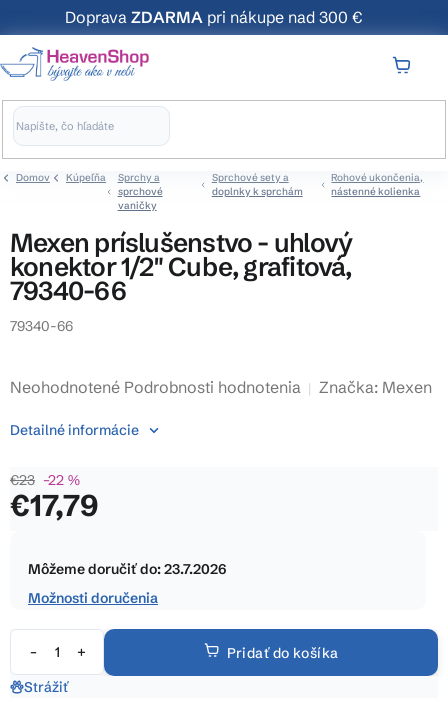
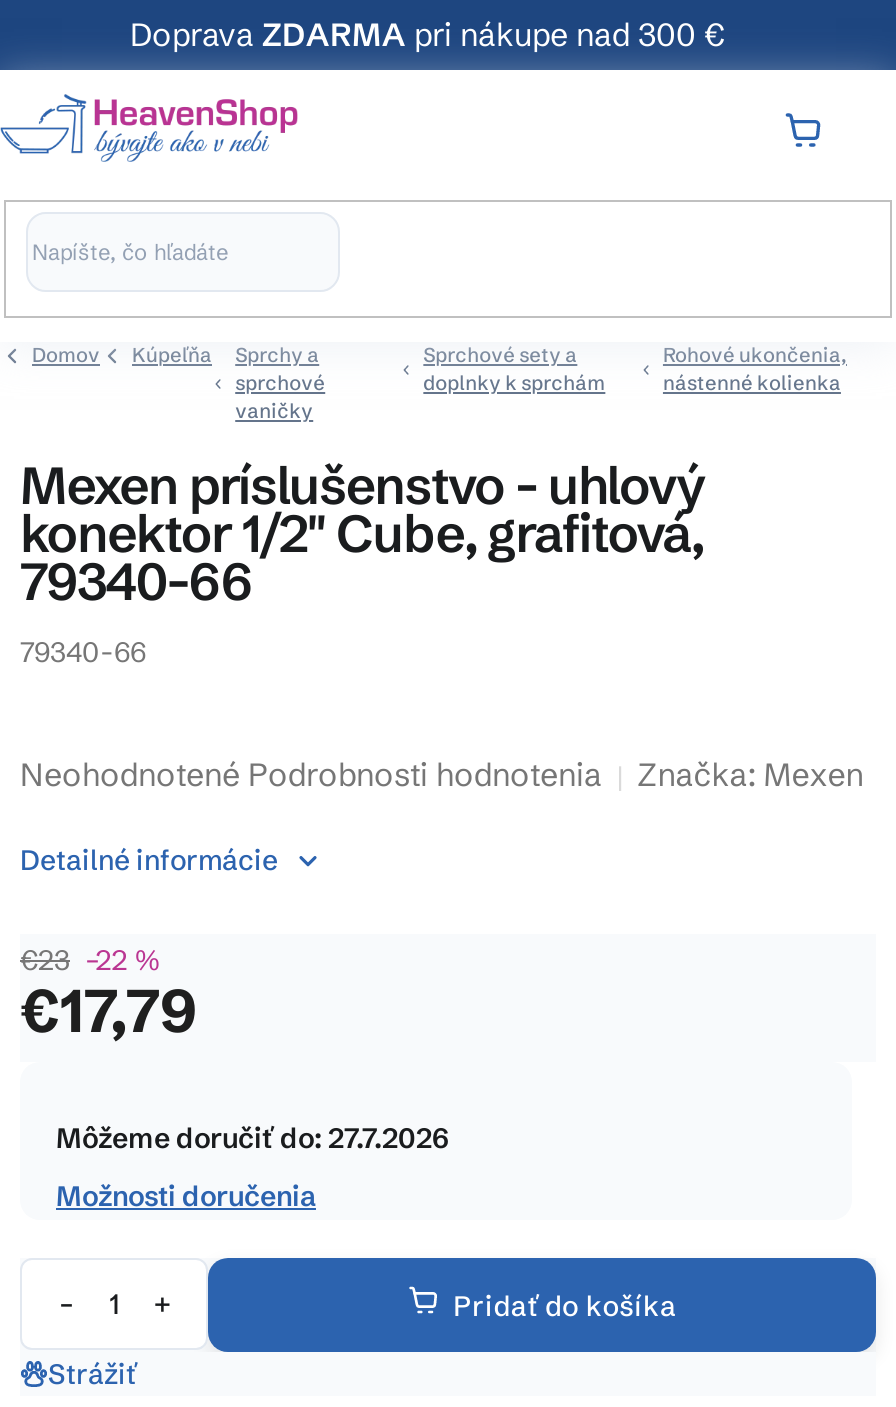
- Môžeme doručiť do: 23.7.2026
+ Môžeme doručiť do: 27.7.2026
